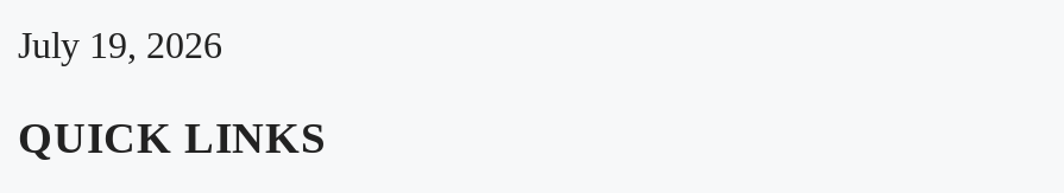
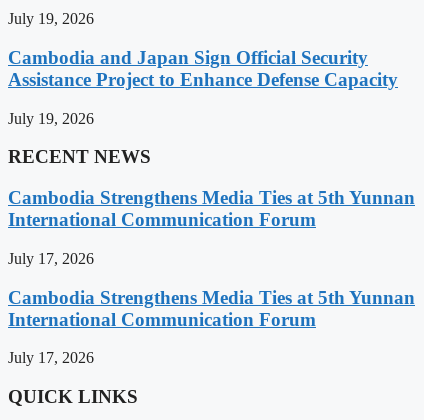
+ Cambodia and Japan Sign Official Security
+ Assistance Project to Enhance Defense Capacity
+ July 19, 2026
+ RECENT NEWS
+ Cambodia Strengthens Media Ties at 5th Yunnan
+ International Communication Forum
+ July 17, 2026
+ Cambodia Strengthens Media Ties at 5th Yunnan
+ International Communication Forum
+ July 17, 2026
